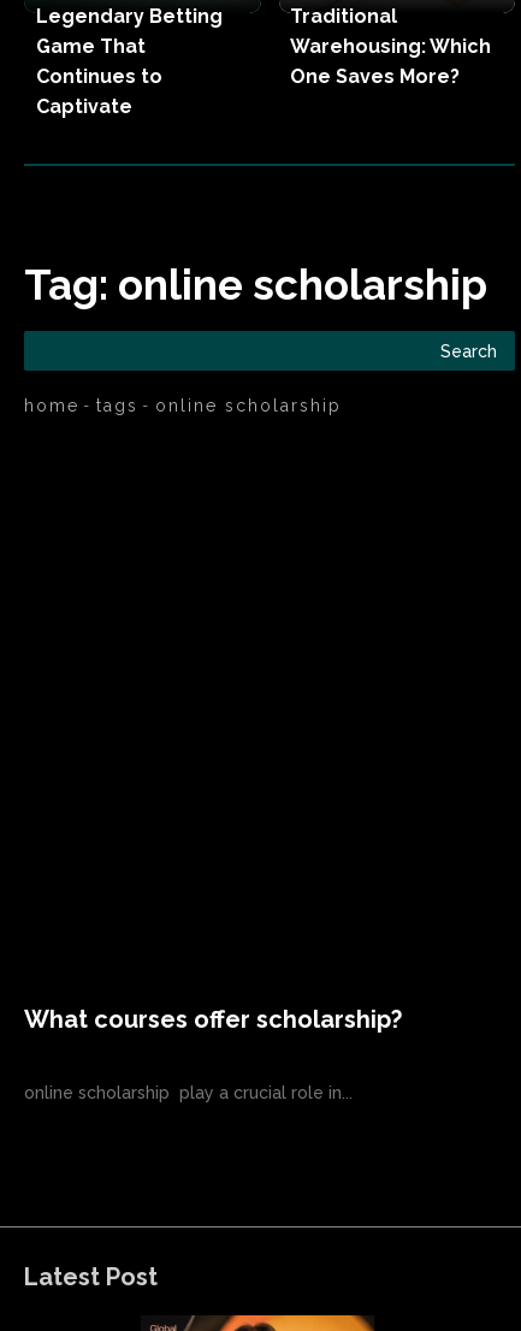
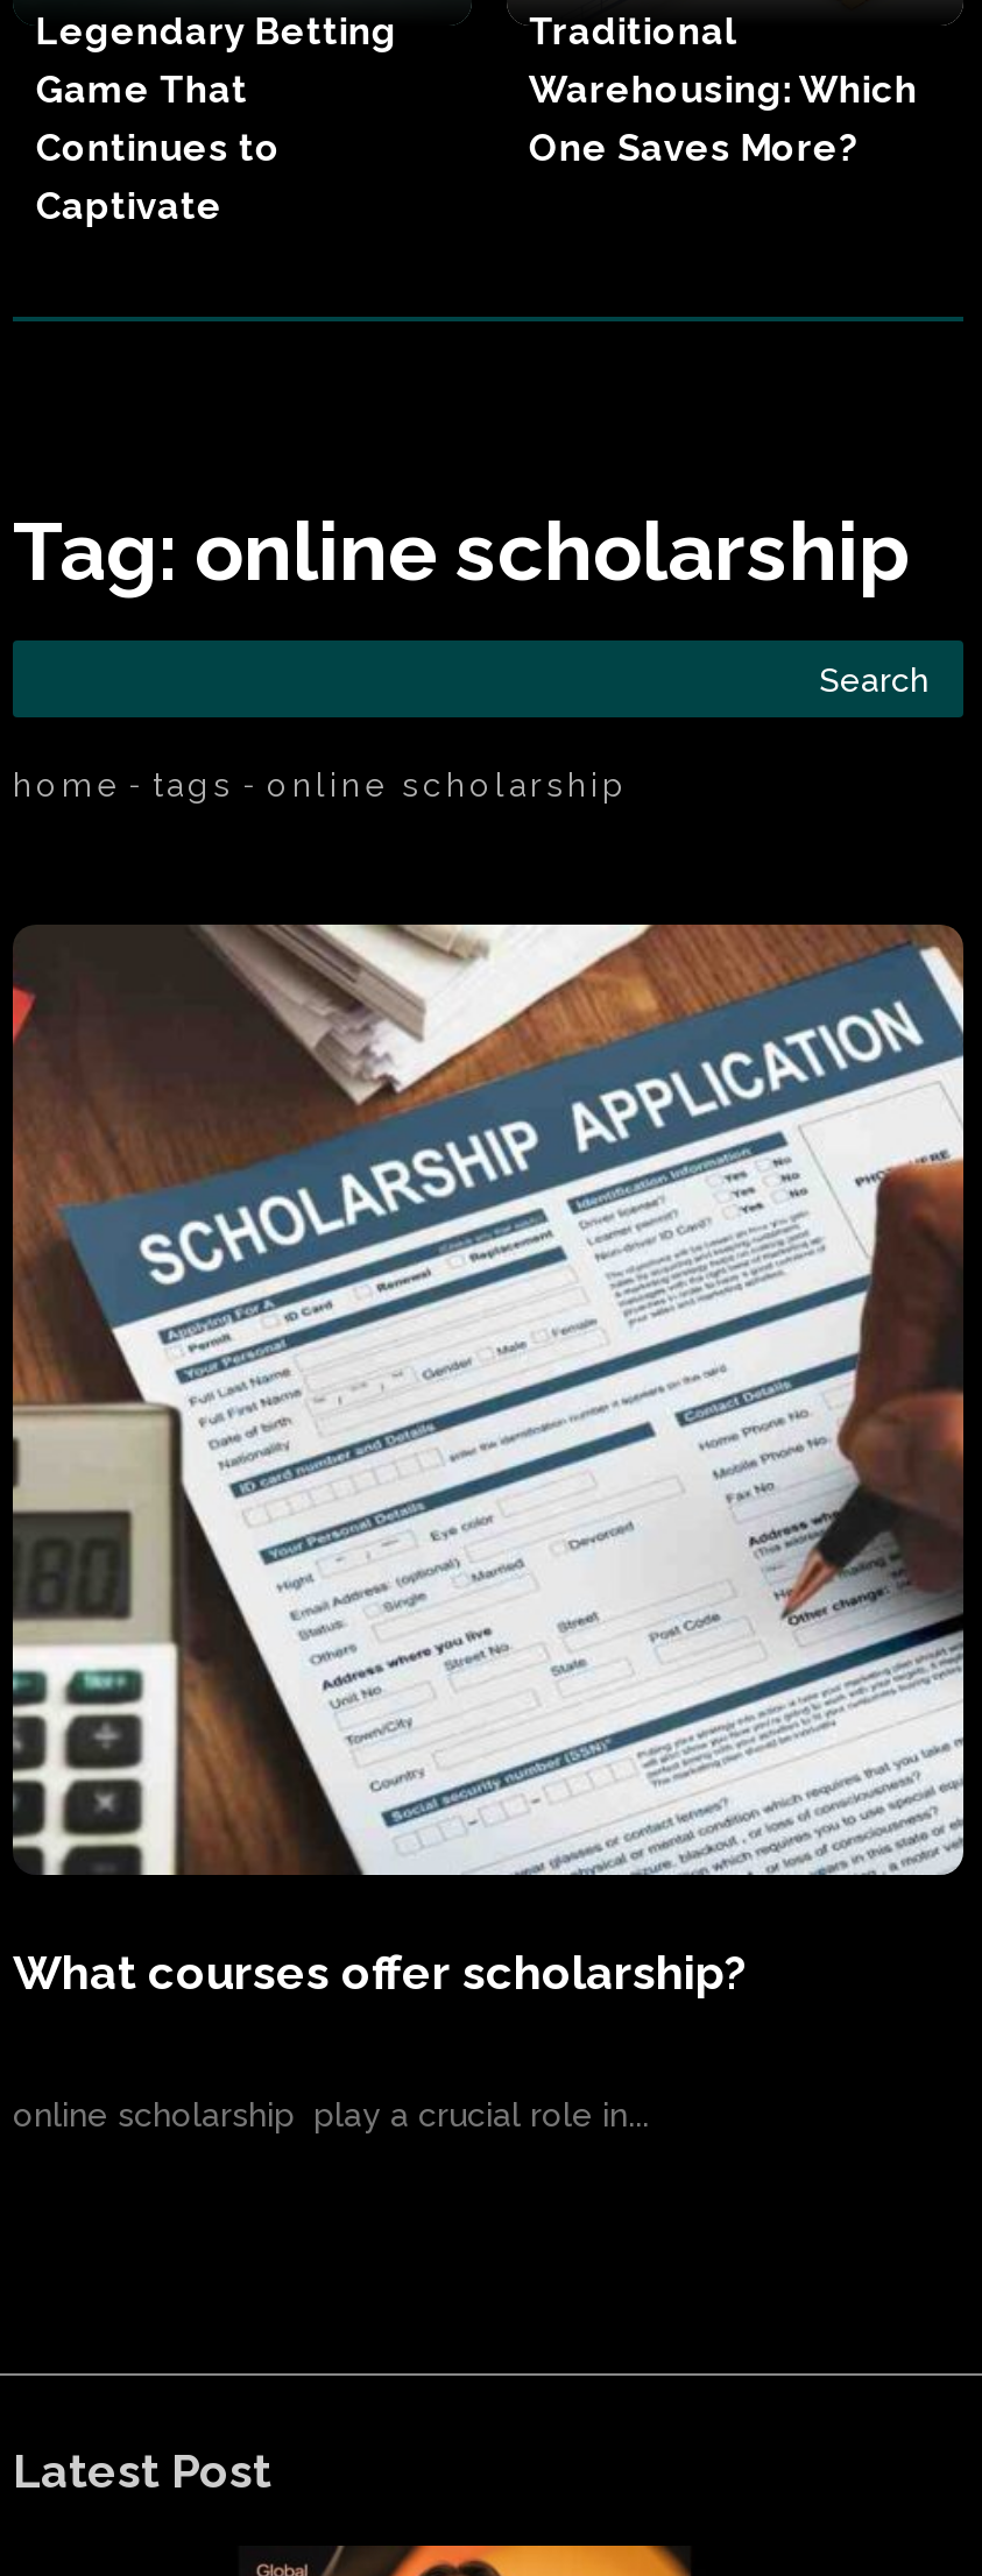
+ [image]
